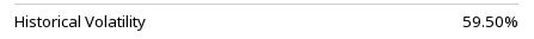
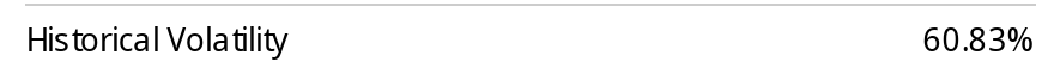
- 59.50%
+ 60.83%
